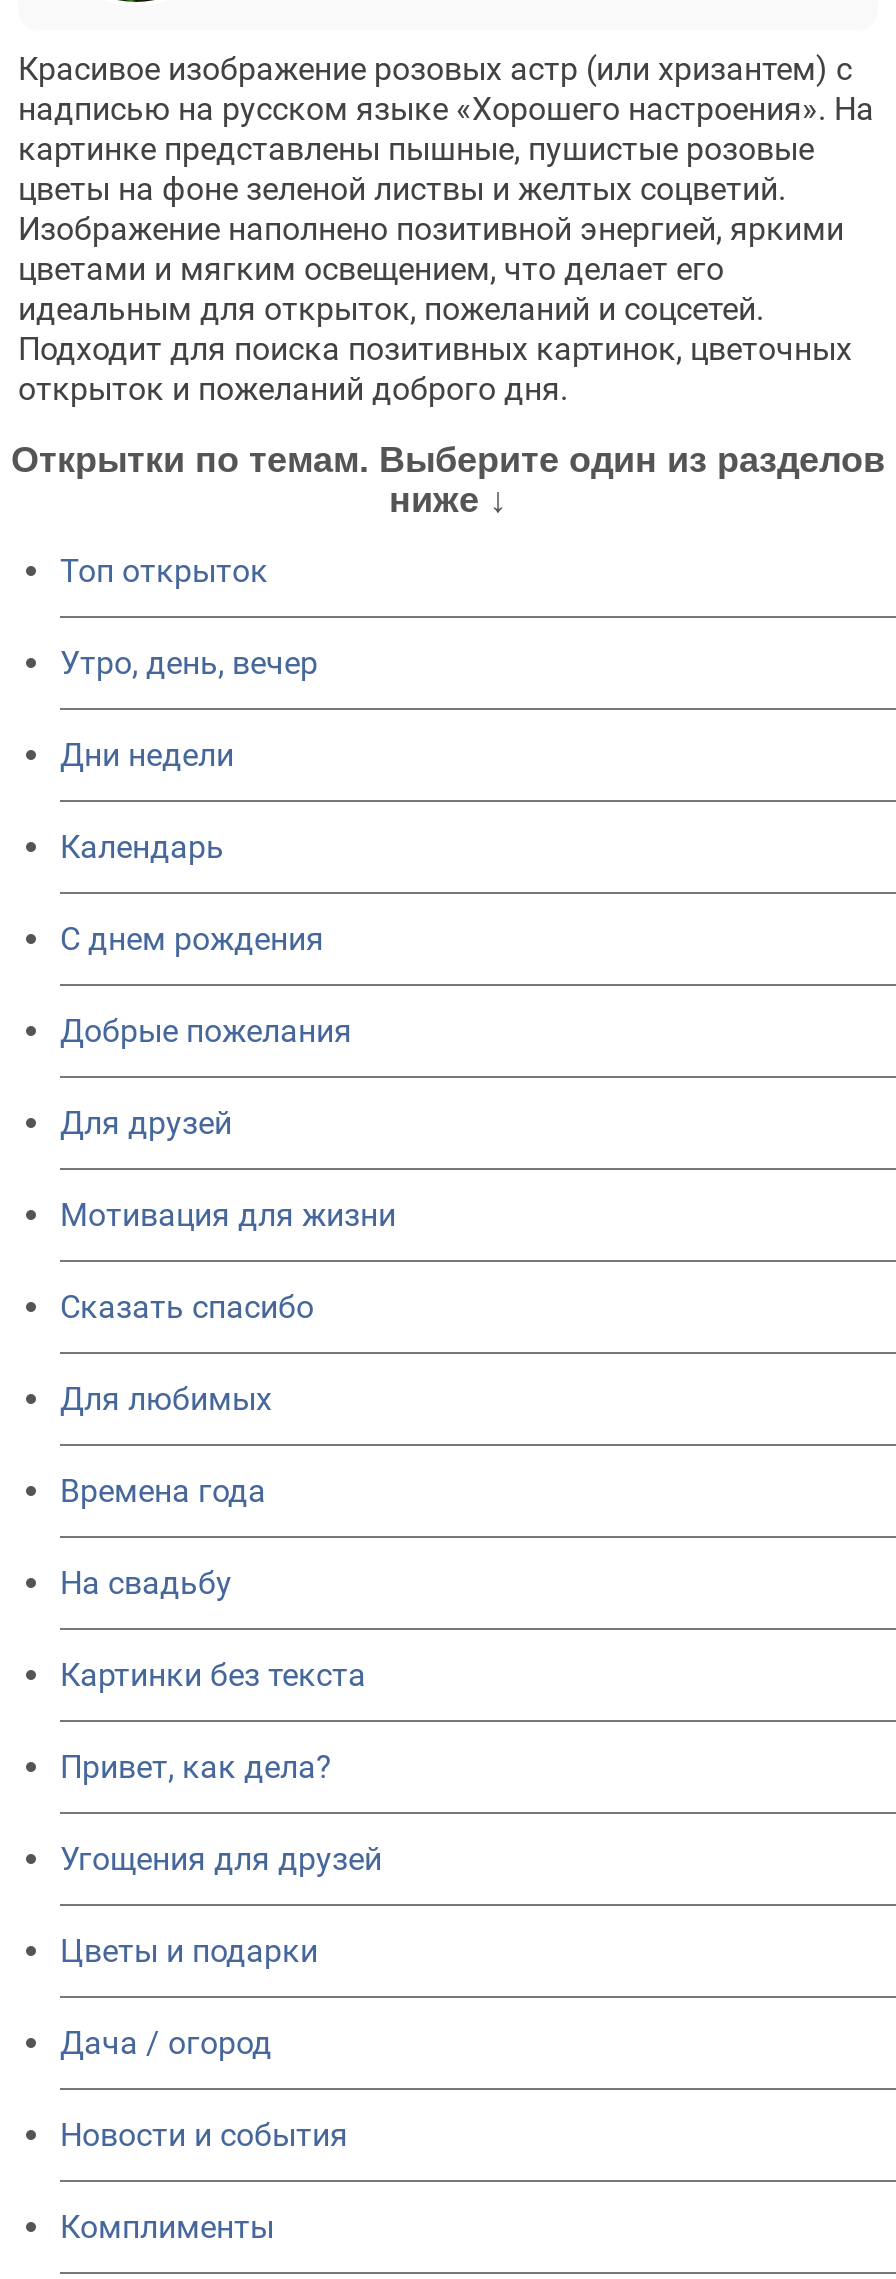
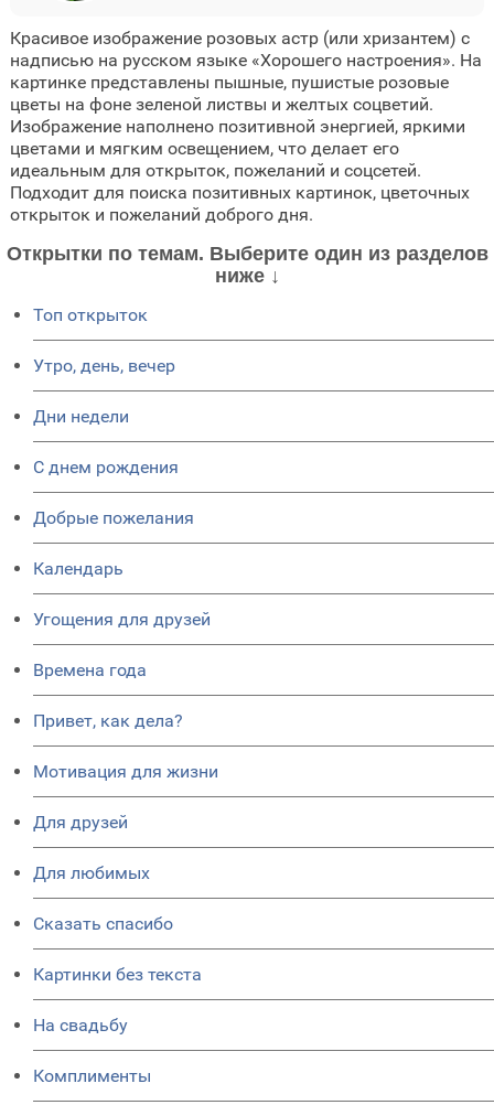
moved down: Календарь

moved down: Времена года | Привет, как дела? | Мотивация для жизни | Для друзей | Для любимых | Сказать спасибо | Картинки без текста | На свадьбу

moved up: Угощения для друзей

- Цветы и подарки
- Дача / огород
- Новости и события
